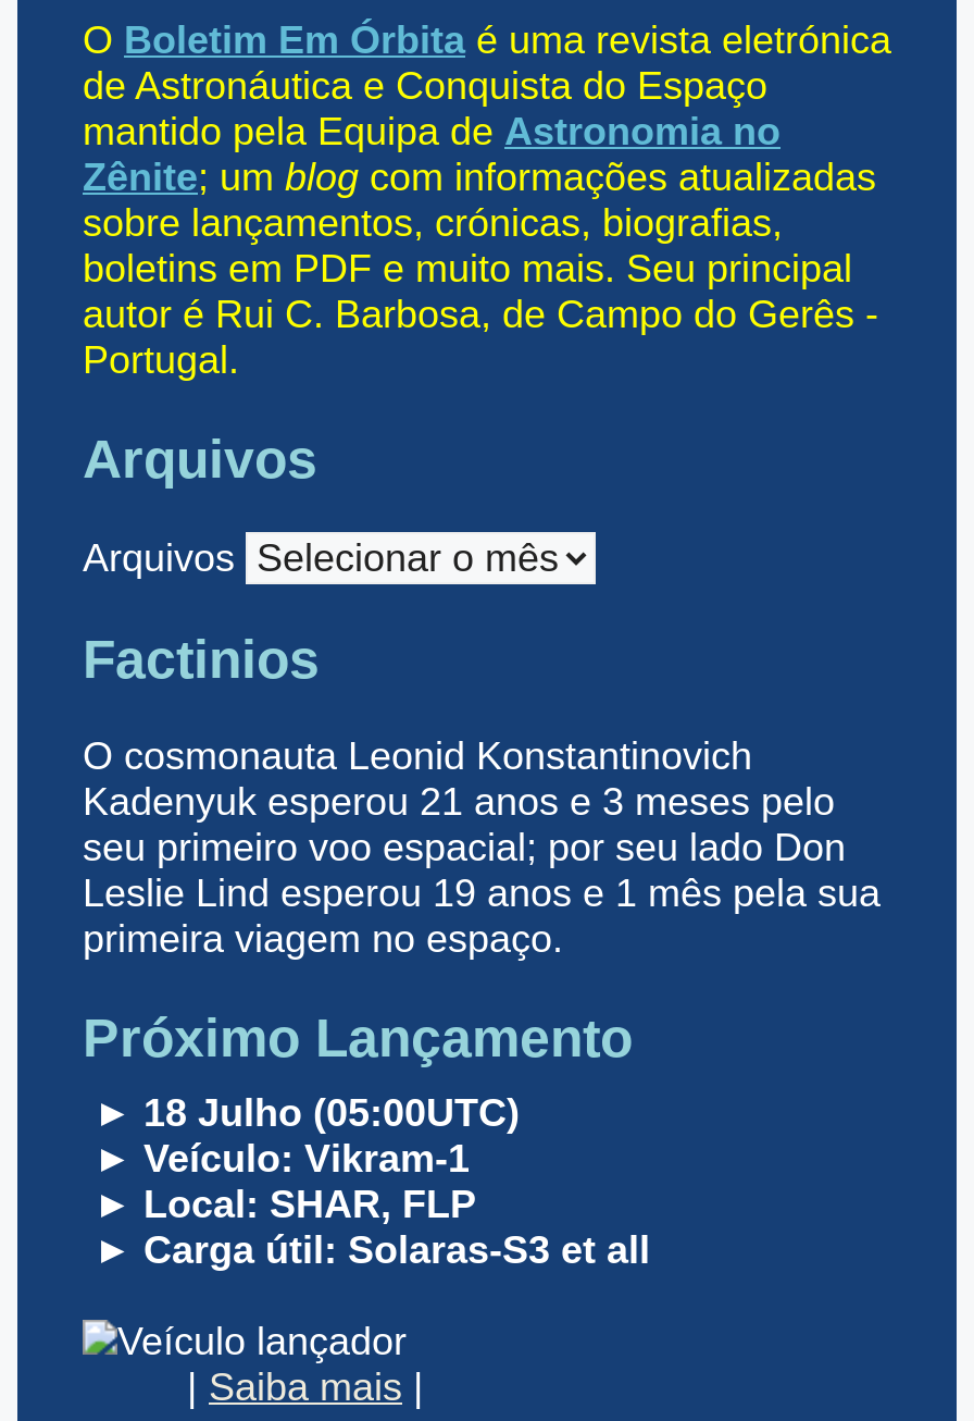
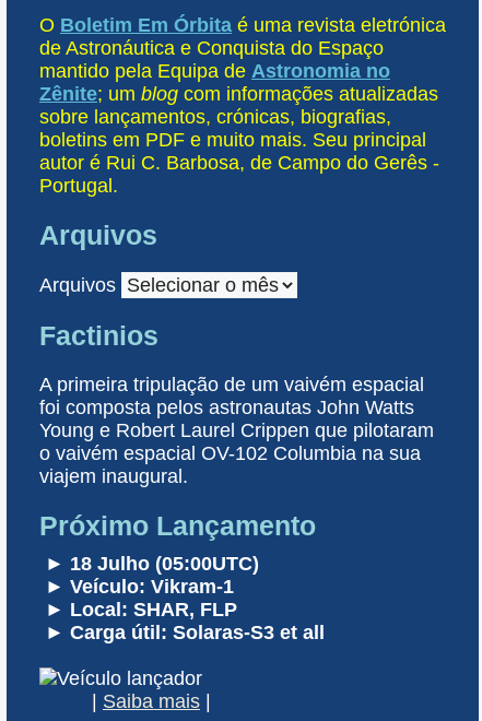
- O cosmonauta Leonid Konstantinovich
- Kadenyuk esperou 21 anos e 3 meses pelo
- seu primeiro voo espacial; por seu lado Don
- Leslie Lind esperou 19 anos e 1 mês pela sua
- primeira viagem no espaço.
+ A primeira tripulação de um vaivém espacial
+ foi composta pelos astronautas John Watts
+ Young e Robert Laurel Crippen que pilotaram
+ o vaivém espacial OV-102 Columbia na sua
+ viajem inaugural.
